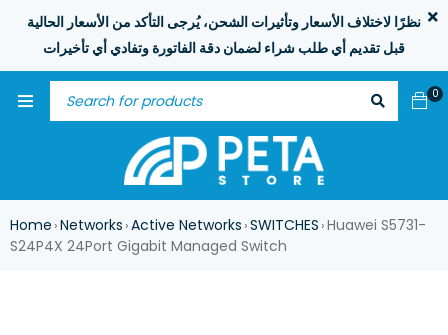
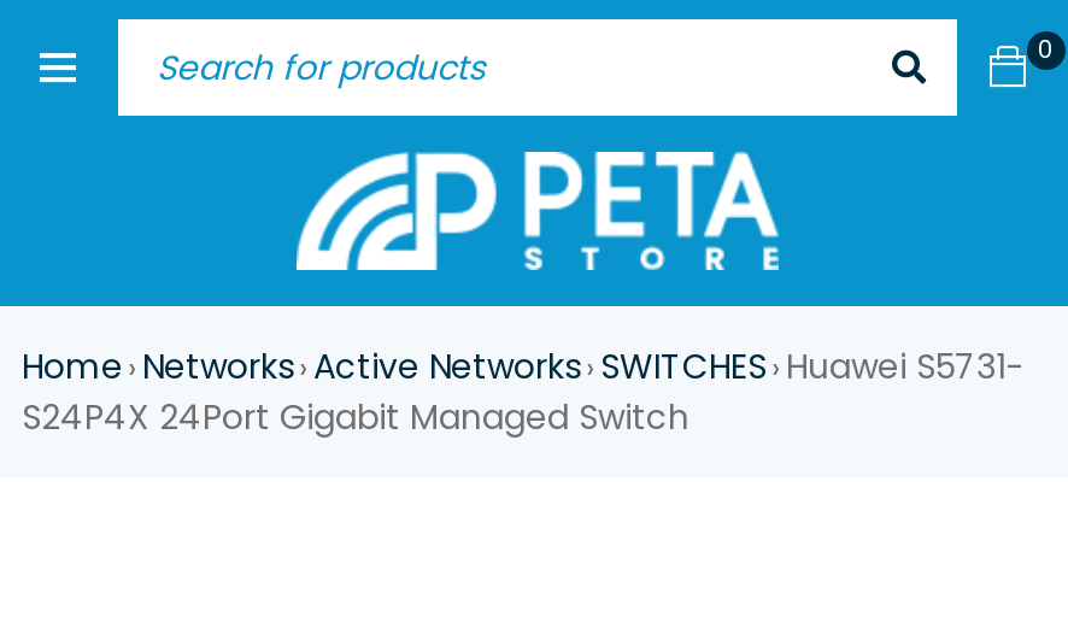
- نظرًا لاختلاف الأسعار وتأثيرات الشحن، يُرجى التأكد من الأسعار الحالية
- قبل تقديم أي طلب شراء لضمان دقة الفاتورة وتفادي أي تأخيرات
